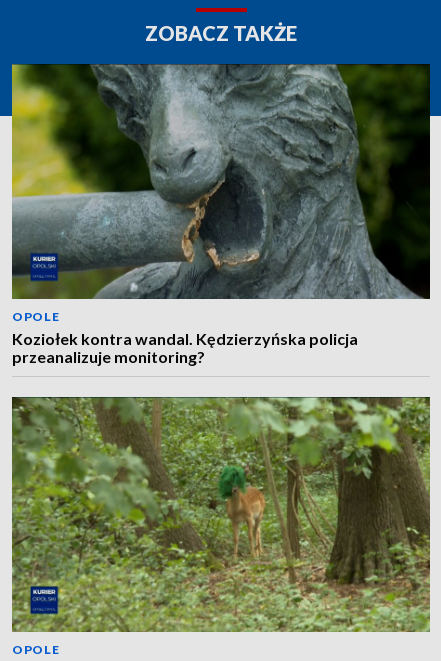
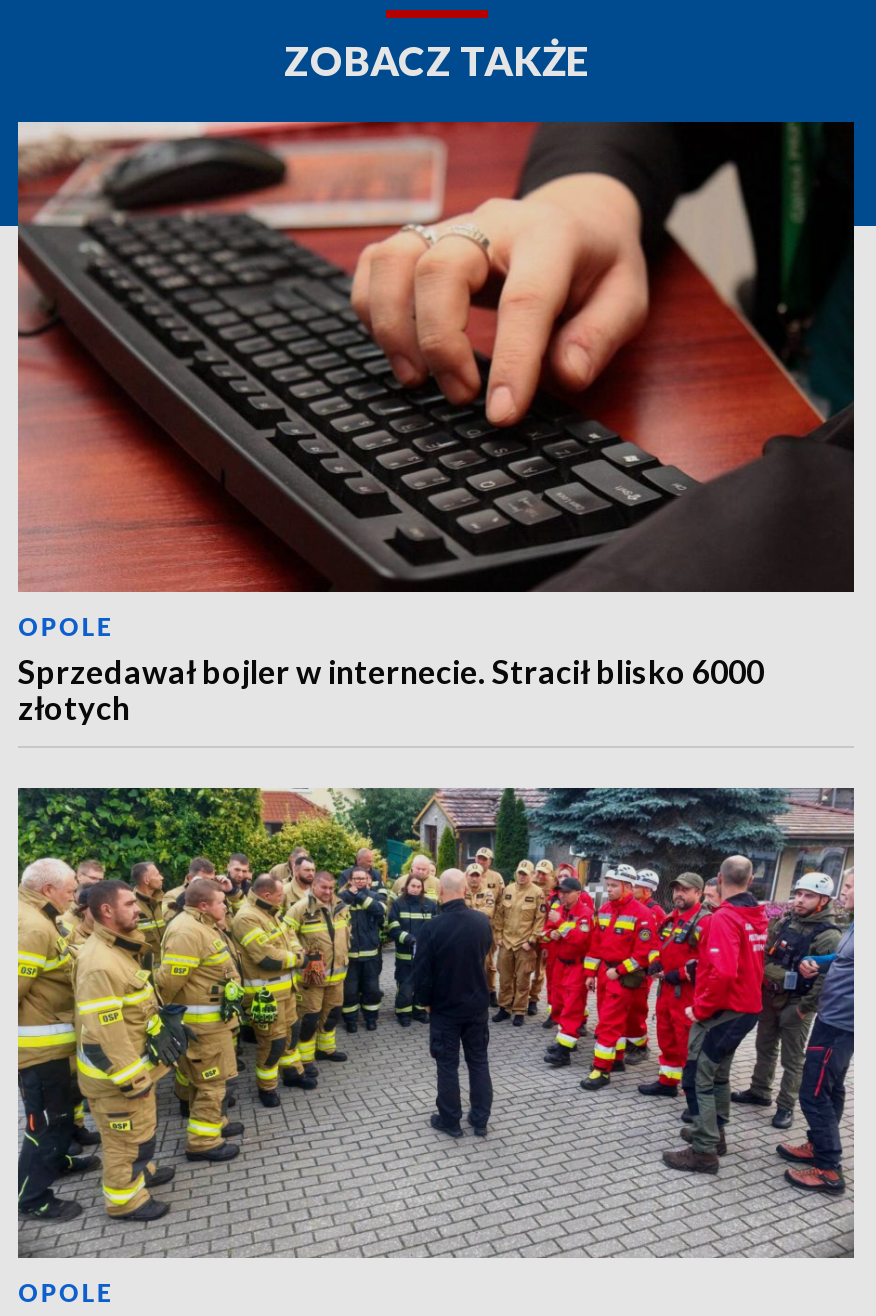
- [image]
- Koziołek kontra wandal. Kędzierzyńska policja
- przeanalizuje monitoring?
+ [image]
+ Sprzedawał bojler w internecie. Stracił blisko 6000
+ złotych

- [image]
+ [image]
